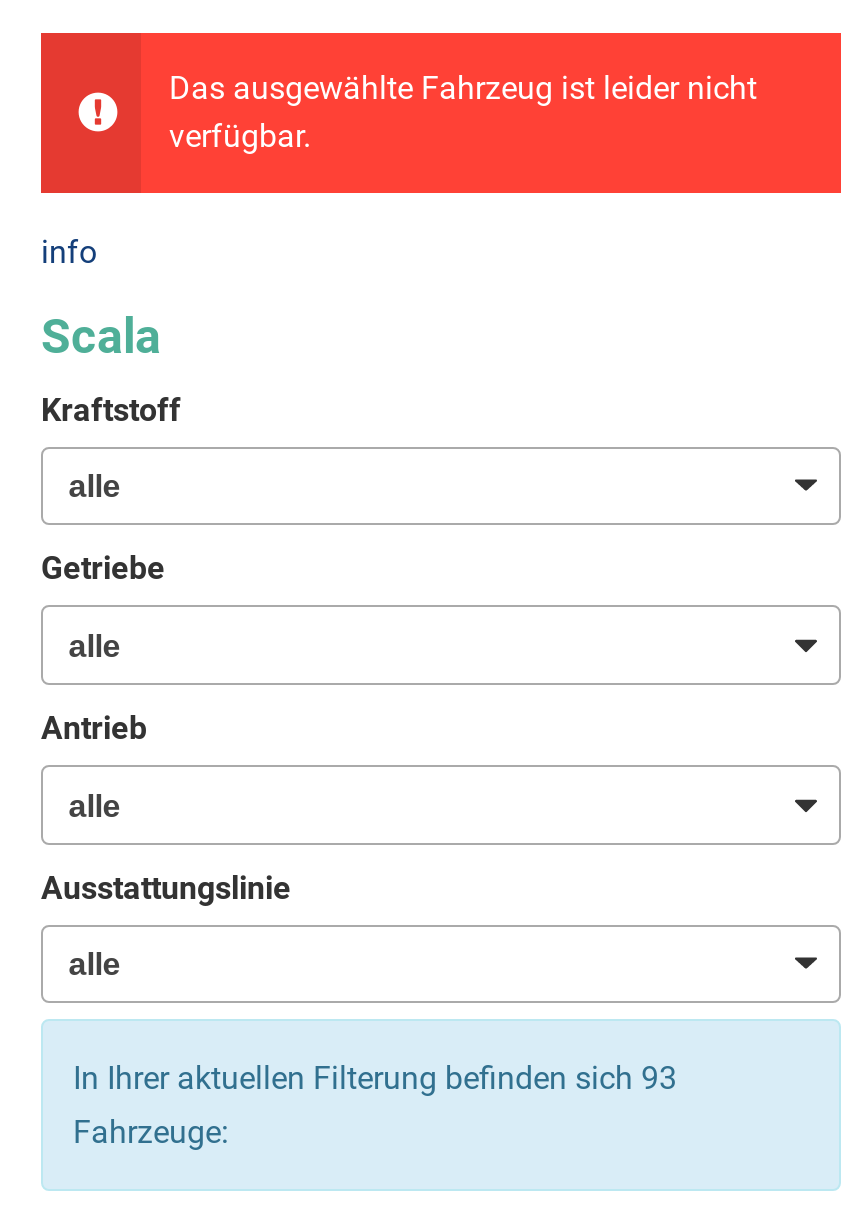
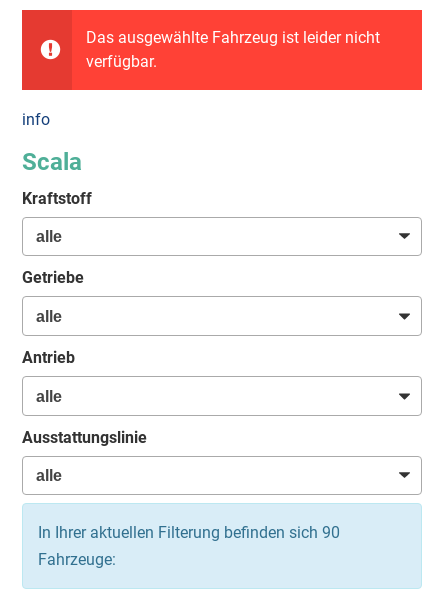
- In Ihrer aktuellen Filterung befinden sich 93
+ In Ihrer aktuellen Filterung befinden sich 90
